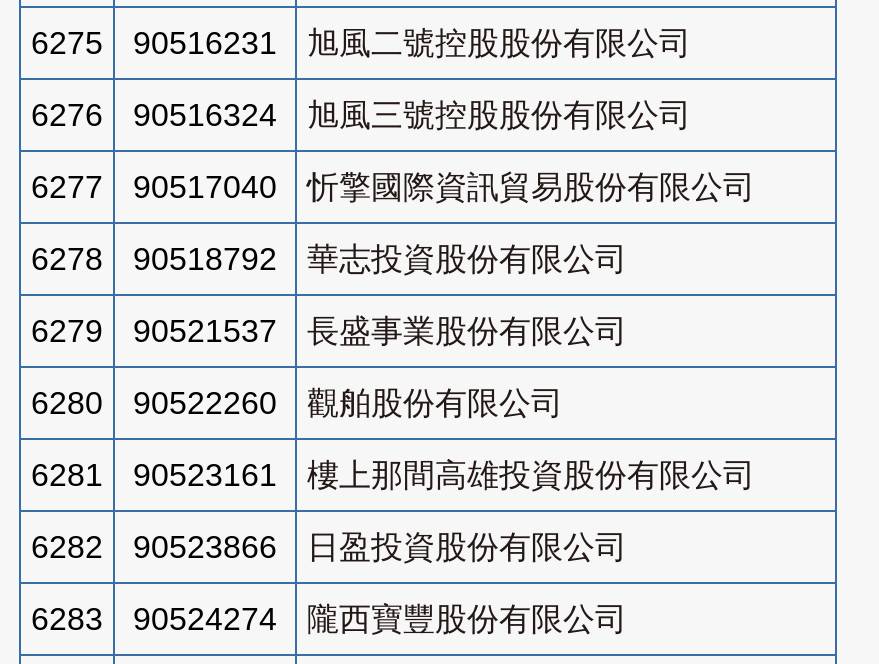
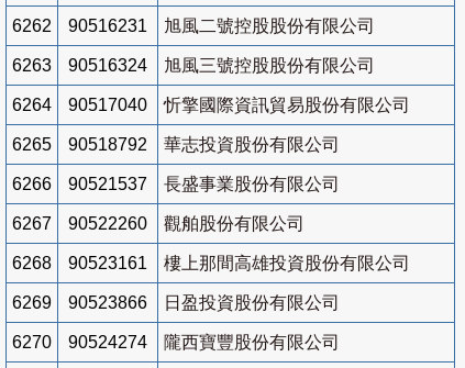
- 6275 90516231 旭風二號控股股份有限公司
+ 6262 90516231 旭風二號控股股份有限公司

- 6276 90516324 旭風三號控股股份有限公司
+ 6263 90516324 旭風三號控股股份有限公司

- 6277 90517040 忻擎國際資訊貿易股份有限公司
+ 6264 90517040 忻擎國際資訊貿易股份有限公司

- 6278 90518792 華志投資股份有限公司
+ 6265 90518792 華志投資股份有限公司

- 6279 90521537 長盛事業股份有限公司
+ 6266 90521537 長盛事業股份有限公司

- 6280 90522260 觀舶股份有限公司
+ 6267 90522260 觀舶股份有限公司

- 6281 90523161 樓上那間高雄投資股份有限公司
+ 6268 90523161 樓上那間高雄投資股份有限公司

- 6282 90523866 日盈投資股份有限公司
+ 6269 90523866 日盈投資股份有限公司

- 6283 90524274 隴西寶豐股份有限公司
+ 6270 90524274 隴西寶豐股份有限公司
